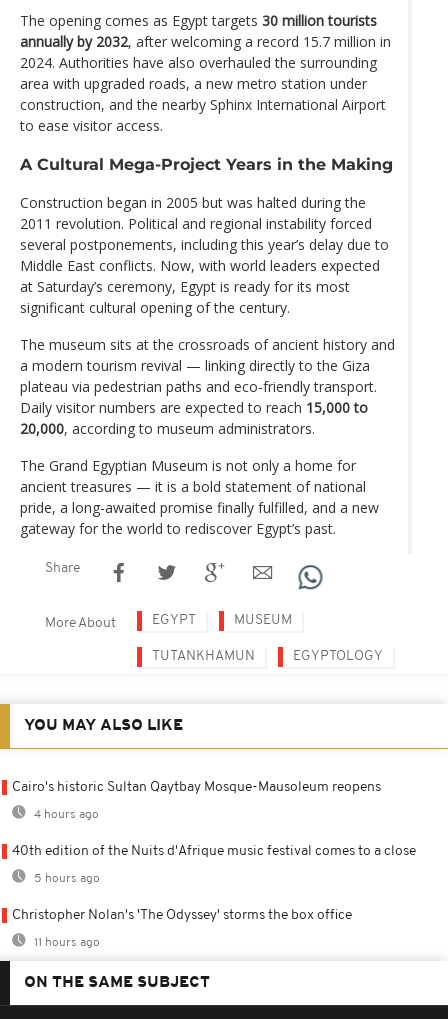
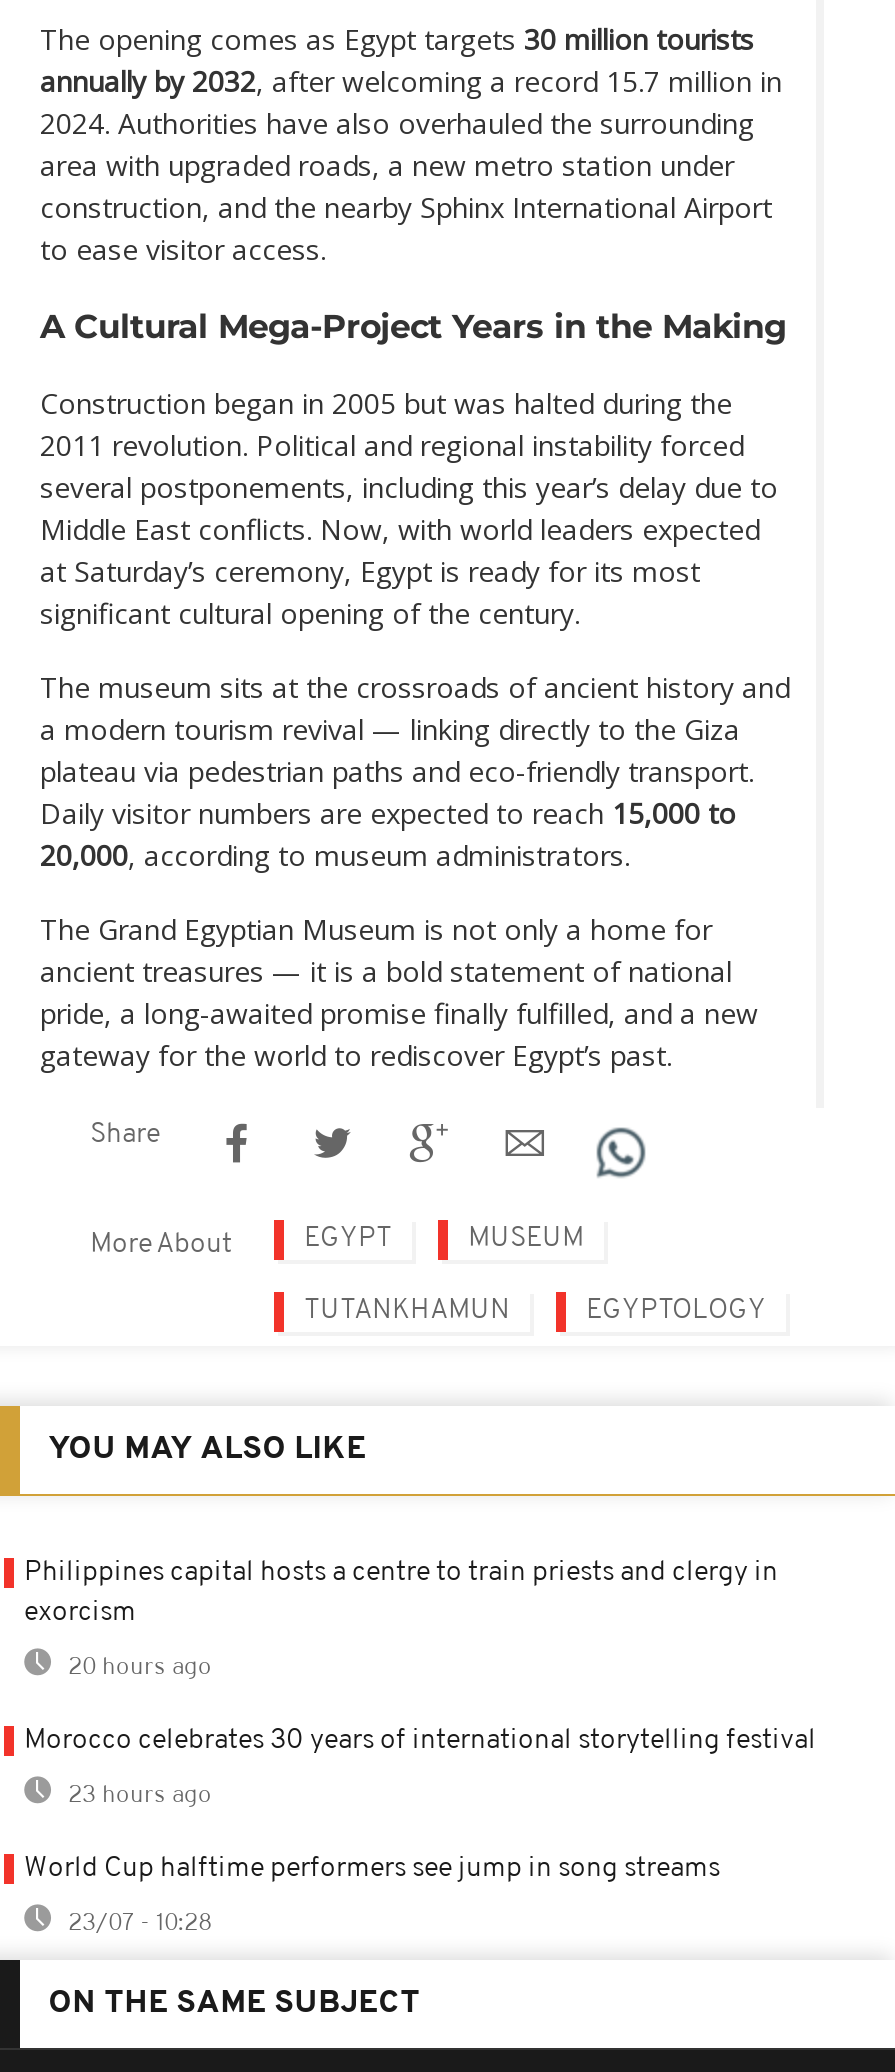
- Cairo's historic Sultan Qaytbay Mosque-Mausoleum reopens
+ Philippines capital hosts a centre to train priests and clergy in
+ exorcism

- 4 hours ago
+ 20 hours ago

- 40th edition of the Nuits d'Afrique music festival comes to a close
+ Morocco celebrates 30 years of international storytelling festival

- 5 hours ago
+ 23 hours ago

- Christopher Nolan's 'The Odyssey' storms the box office
+ World Cup halftime performers see jump in song streams

- 11 hours ago
+ 23/07 - 10:28
